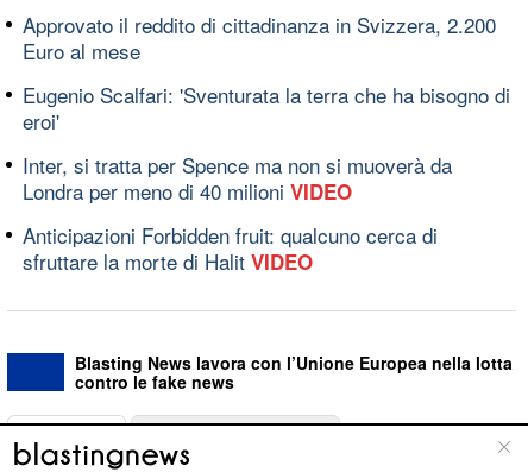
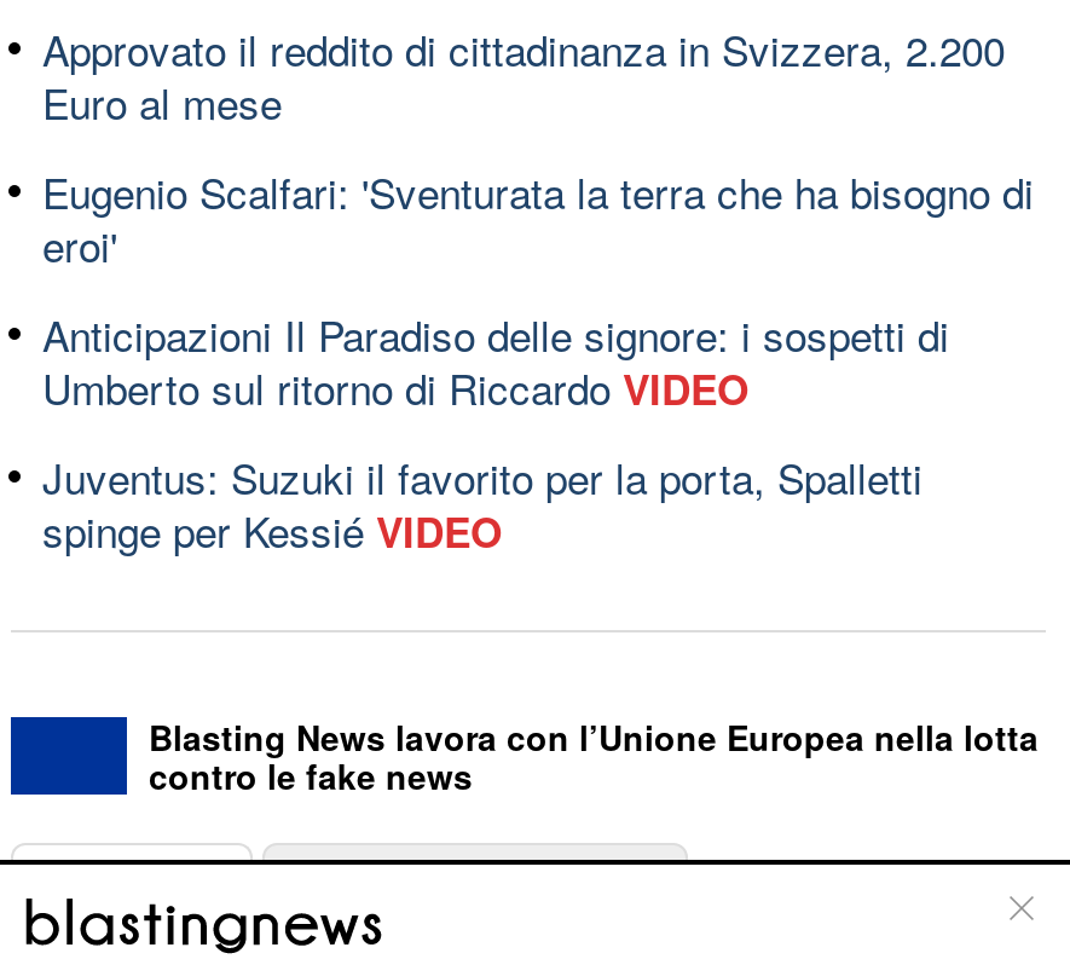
- Inter, si tratta per Spence ma non si muoverà da
- Londra per meno di 40 milioniVIDEO
+ Anticipazioni Il Paradiso delle signore: i sospetti di
+ Umberto sul ritorno di RiccardoVIDEO

- Anticipazioni Forbidden fruit: qualcuno cerca di
- sfruttare la morte di Halit VIDEO
+ Juventus: Suzuki il favorito per la porta, Spalletti
+ spinge per Kessié VIDEO
